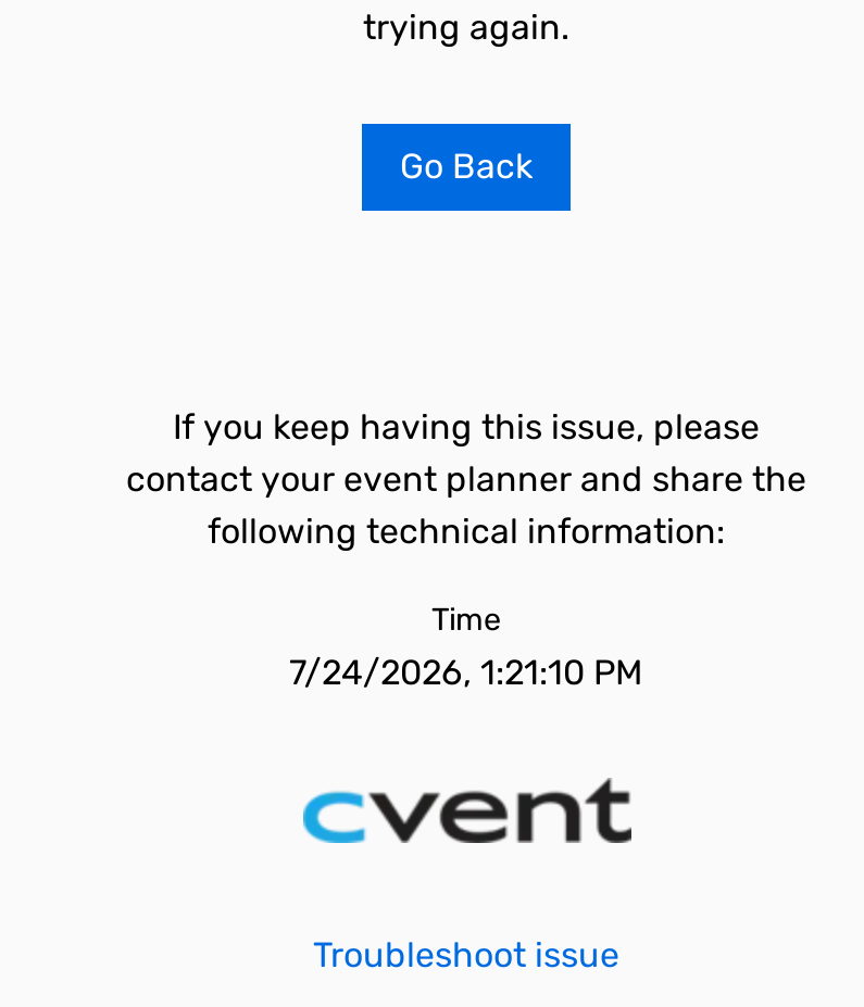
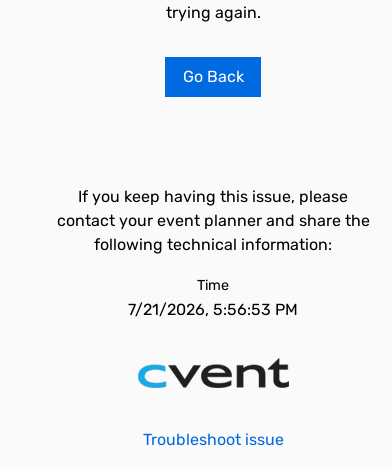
- 7/24/2026, 1:21:10 PM
+ 7/21/2026, 5:56:53 PM
